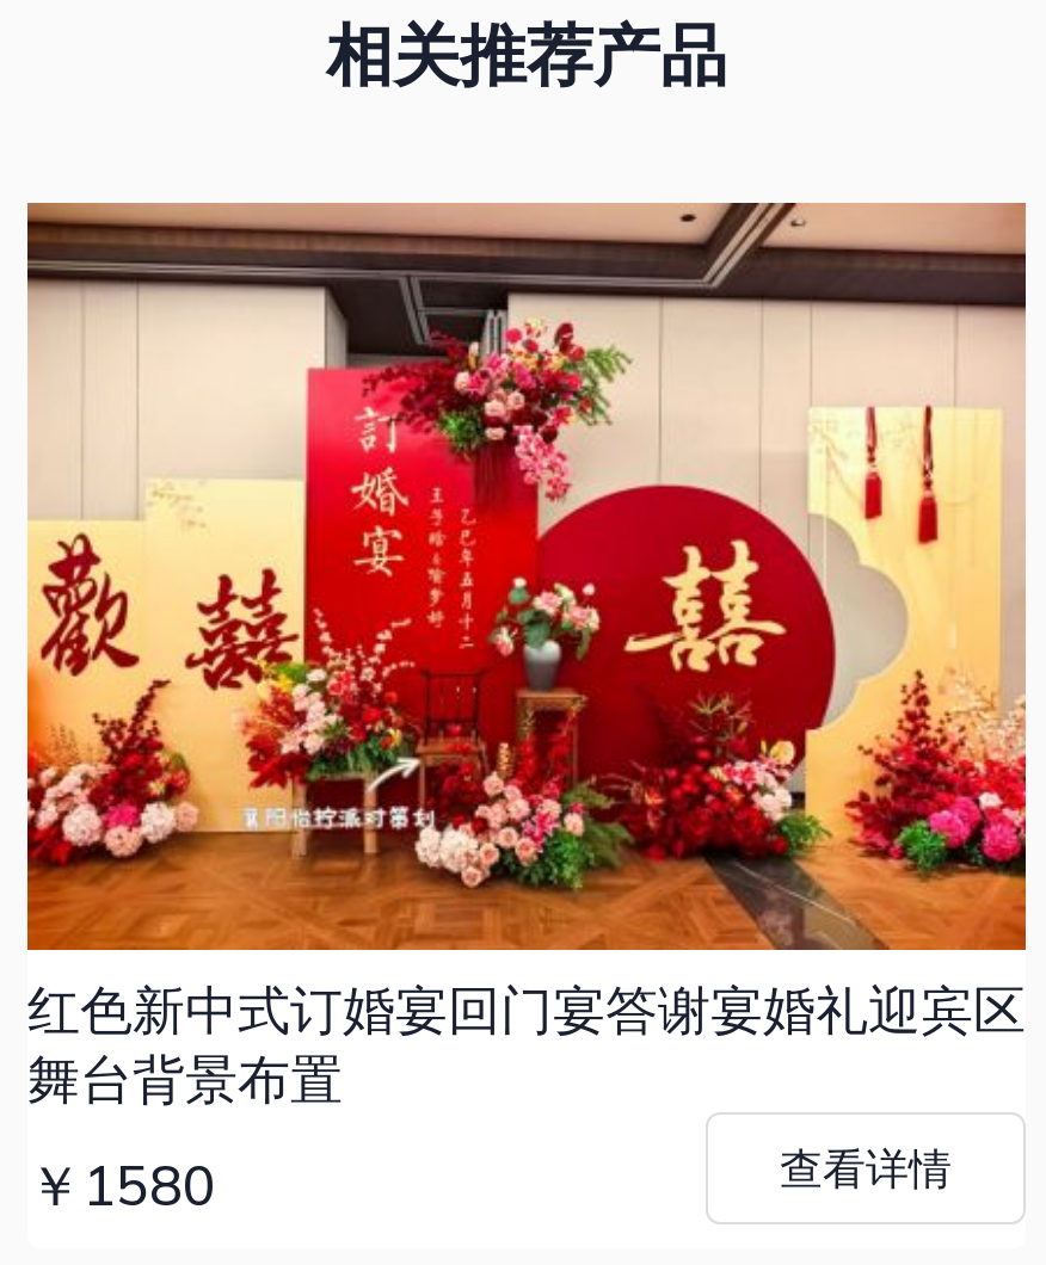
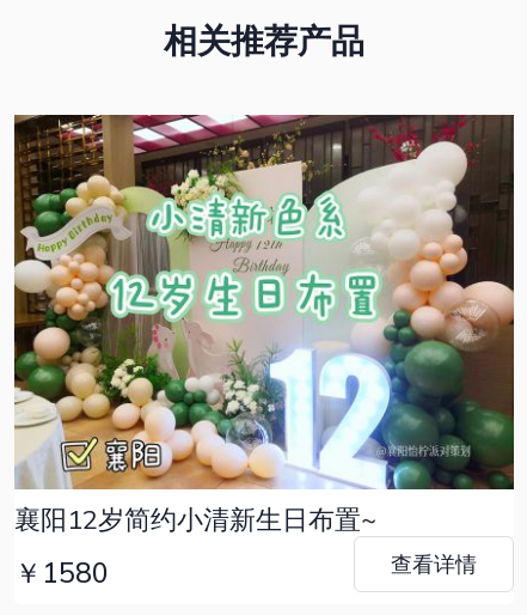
- [image]
- 红色新中式订婚宴回门宴答谢宴婚礼迎宾区
- 舞台背景布置
+ [image]
+ 襄阳12岁简约小清新生日布置~
